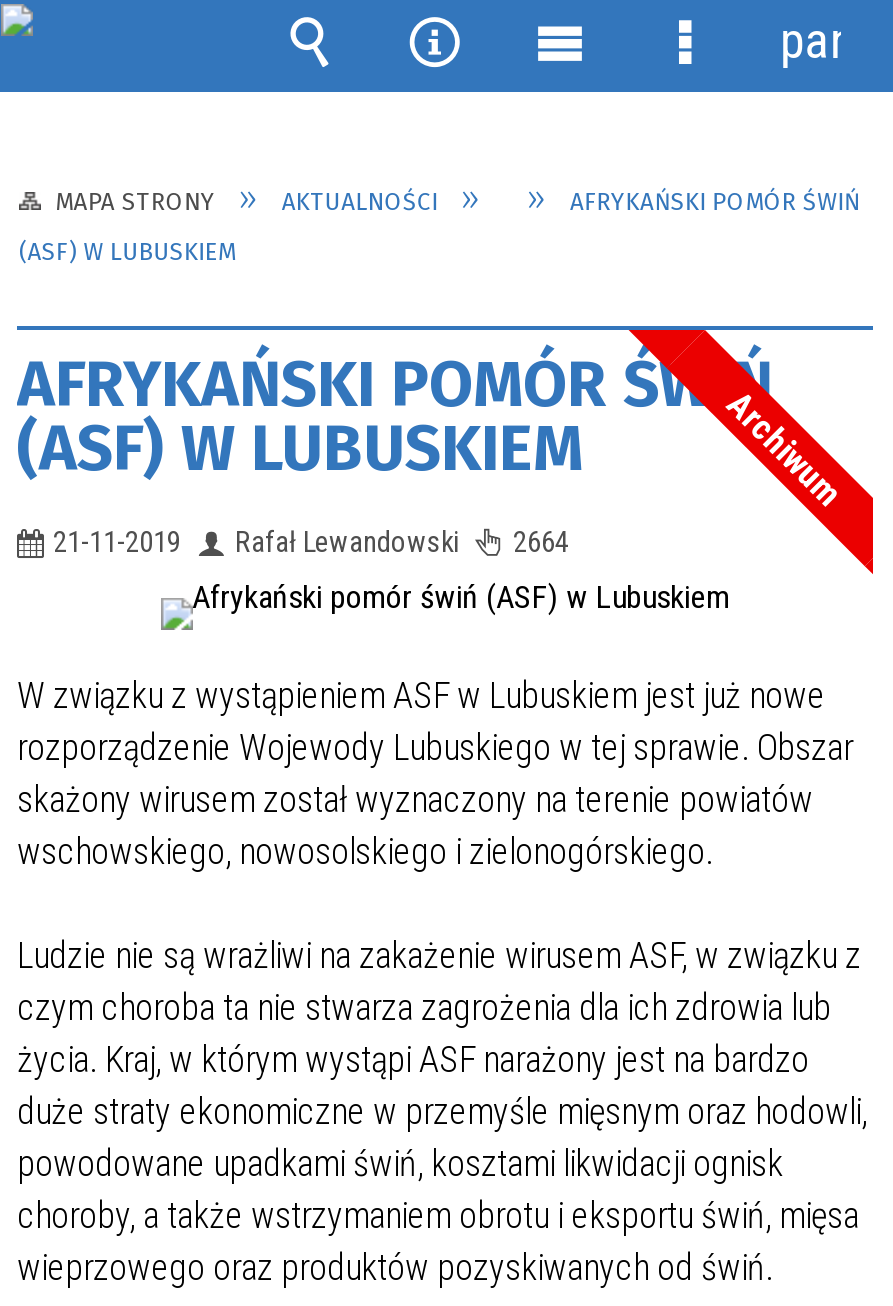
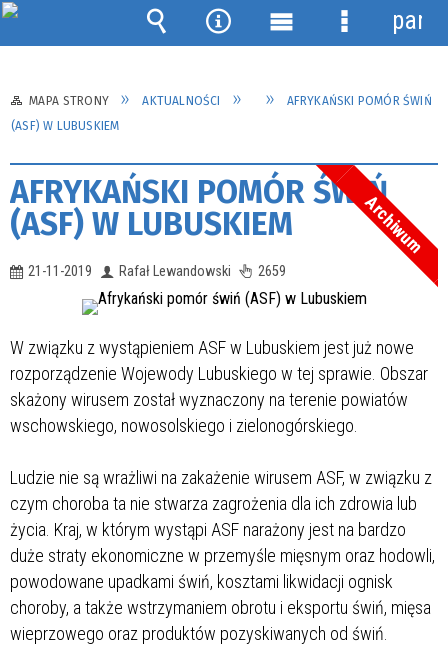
- 21-11-2019 Rafał Lewandowski 2664
+ 21-11-2019 Rafał Lewandowski 2659
